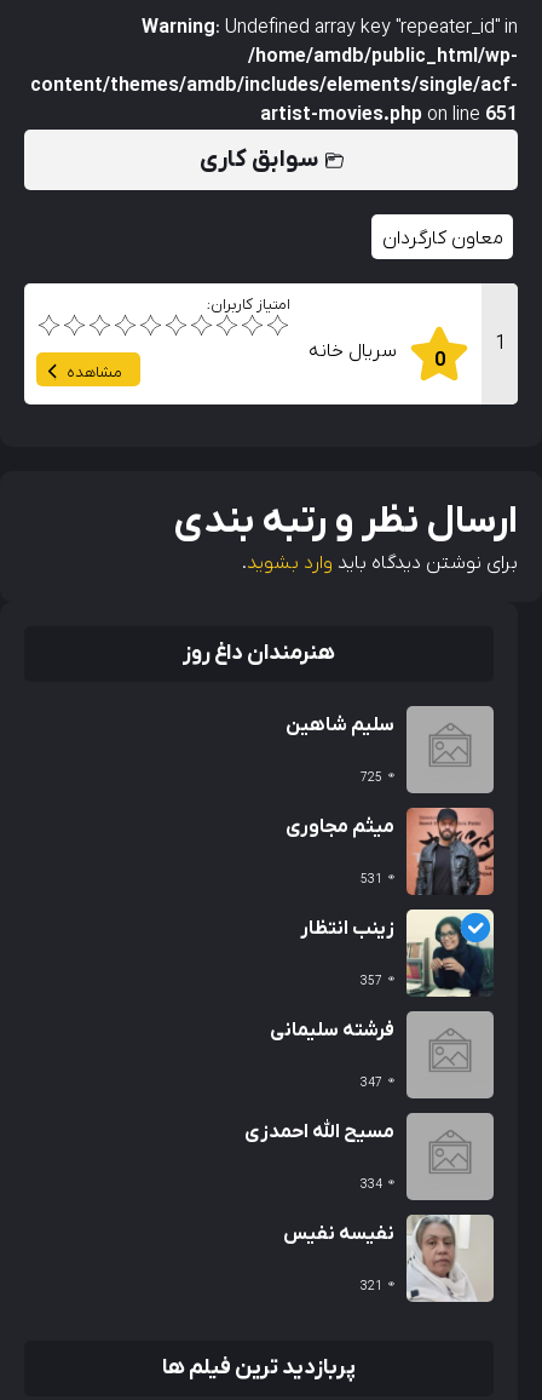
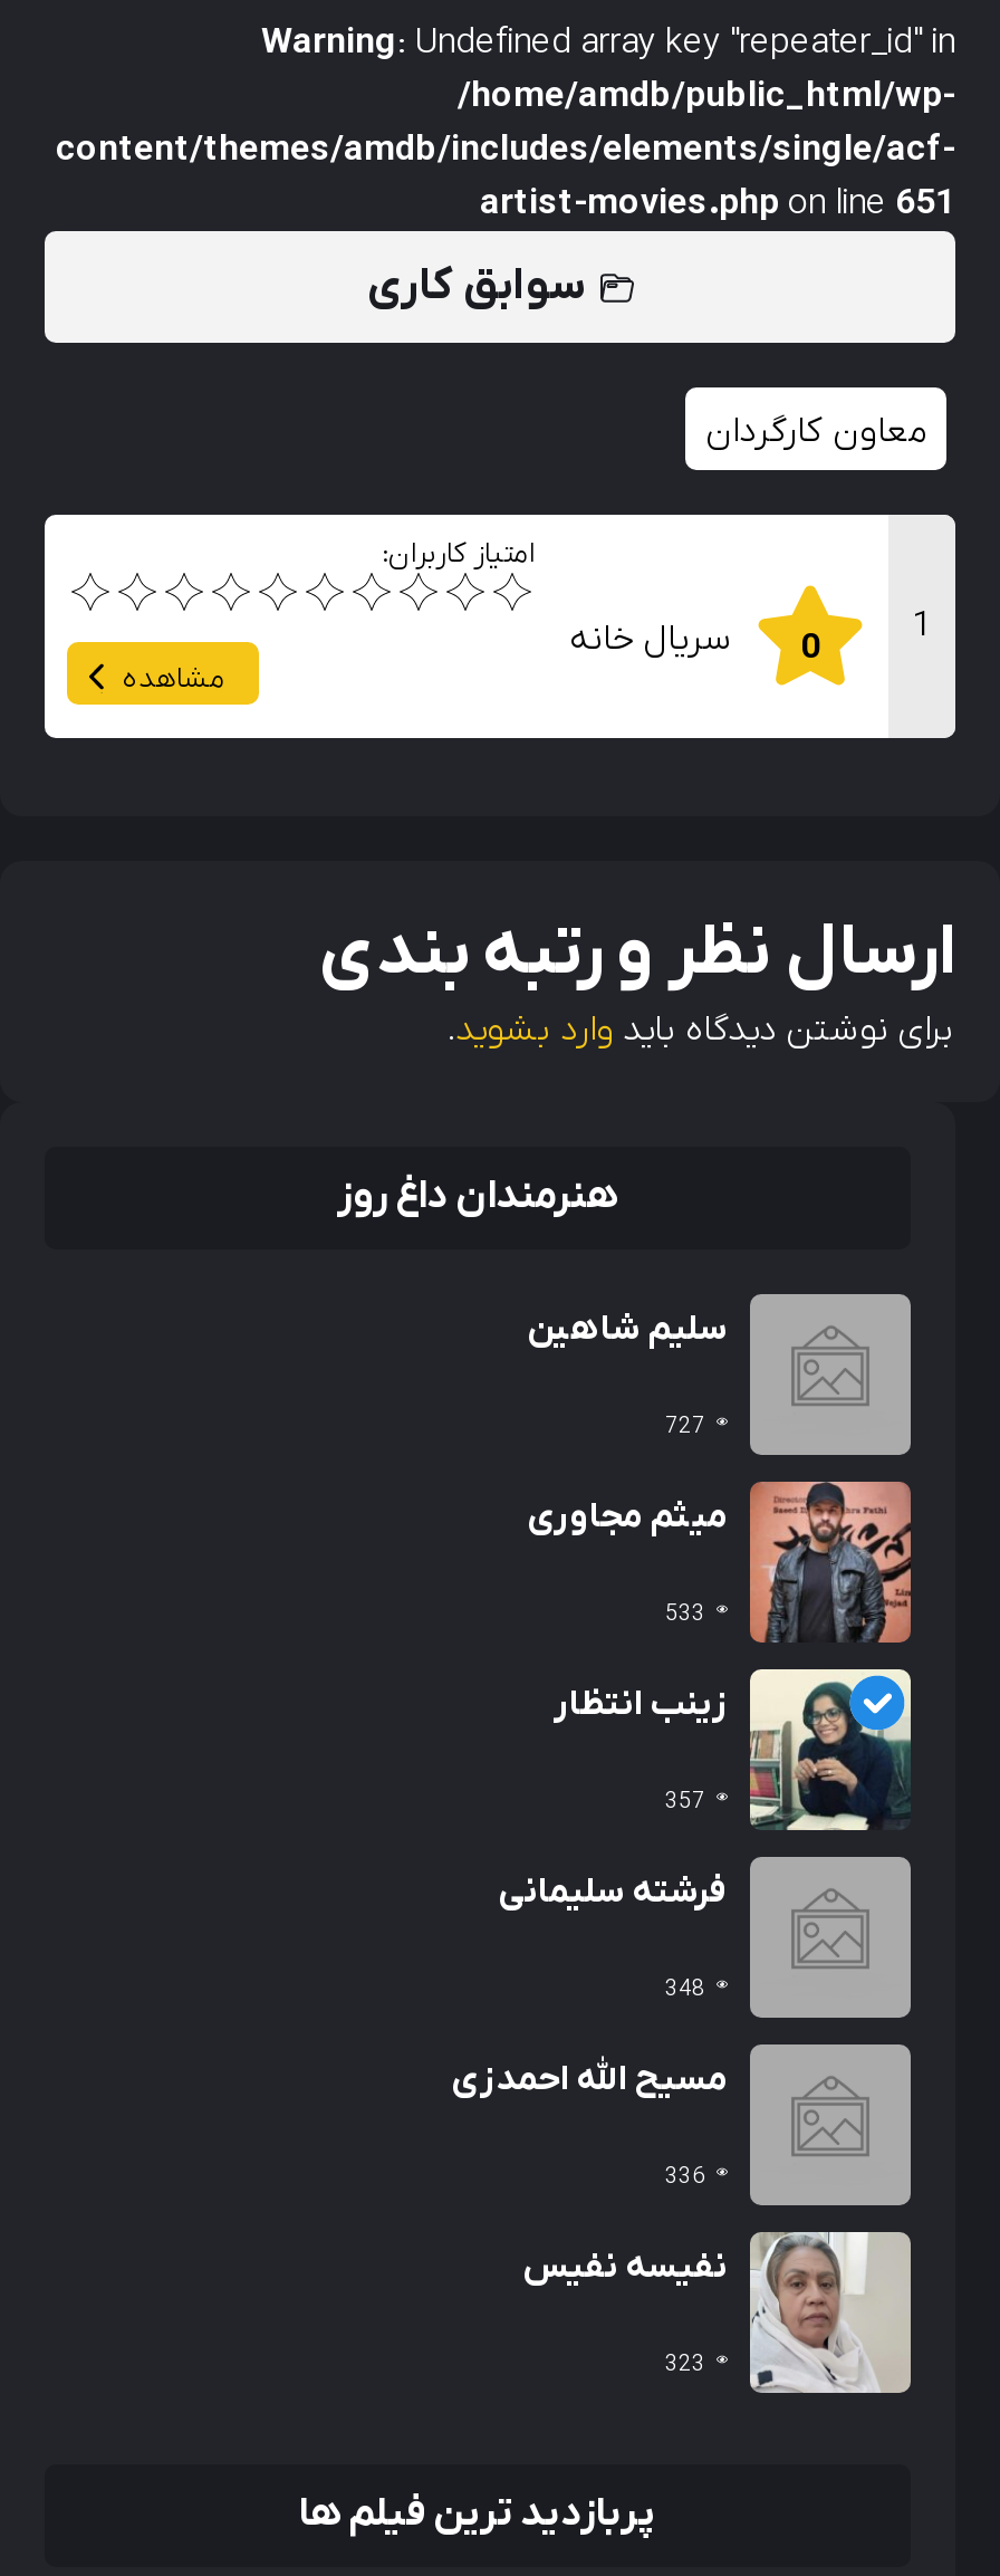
- 725
+ 727

- 531
+ 533

- 347
+ 348

- 334
+ 336

- 321
+ 323
